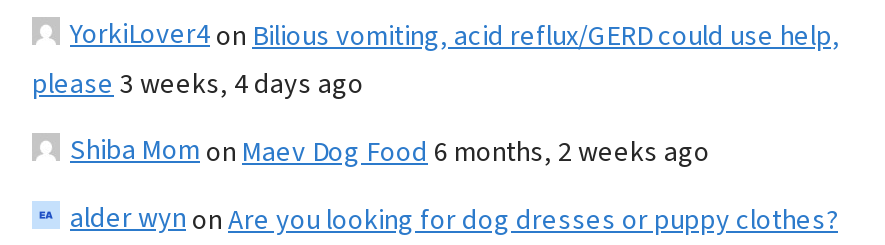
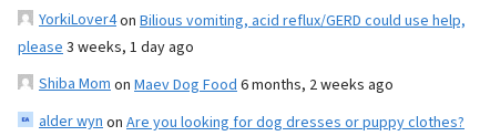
- please 3 weeks, 4 days ago
+ please 3 weeks, 1 day ago
